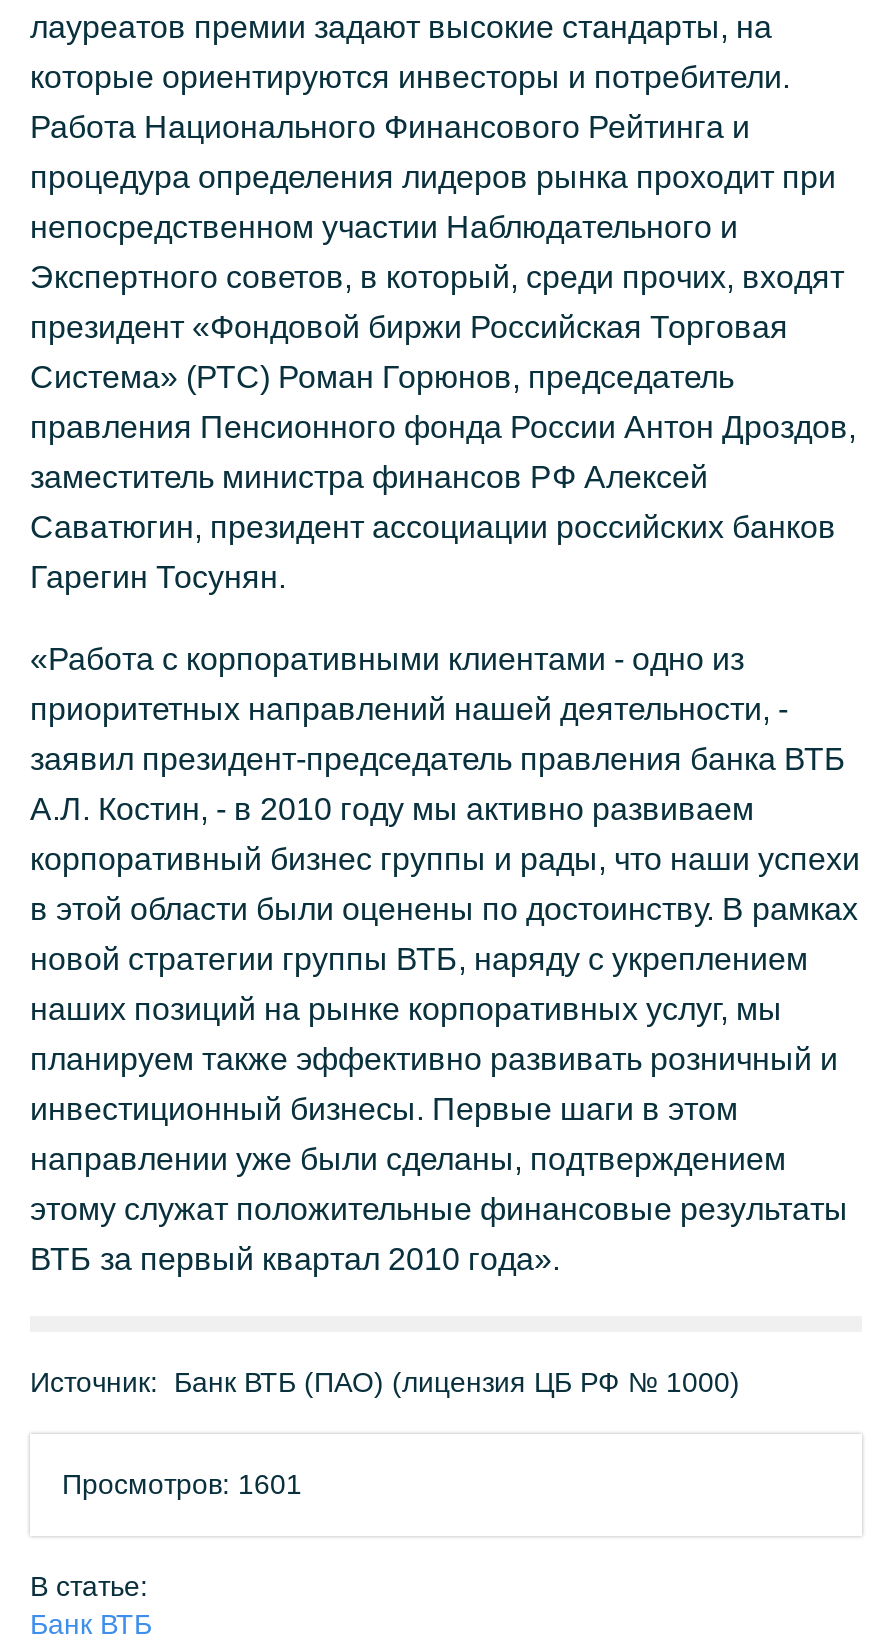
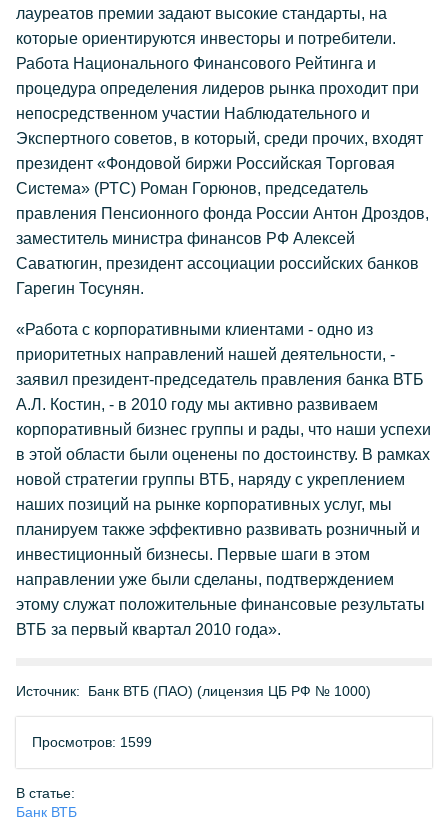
- Просмотров: 1601
+ Просмотров: 1599
